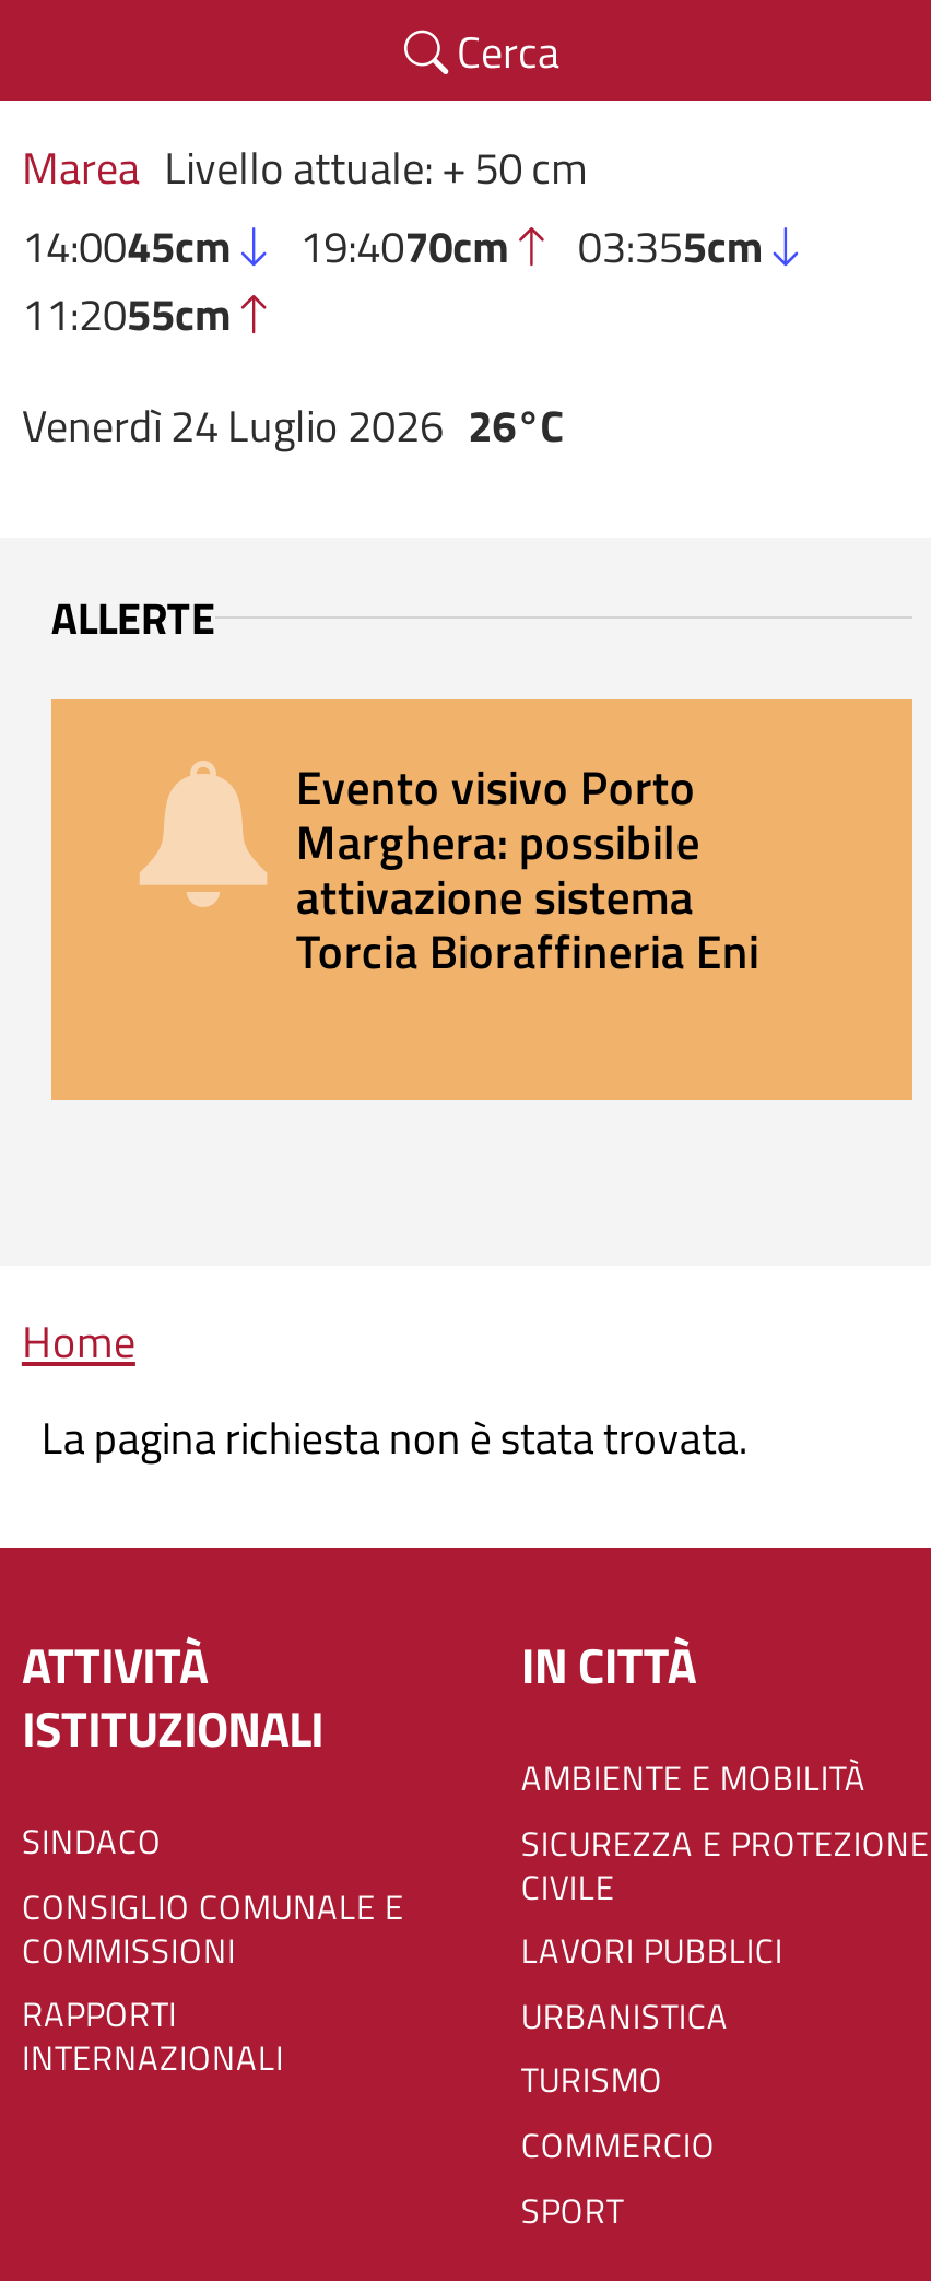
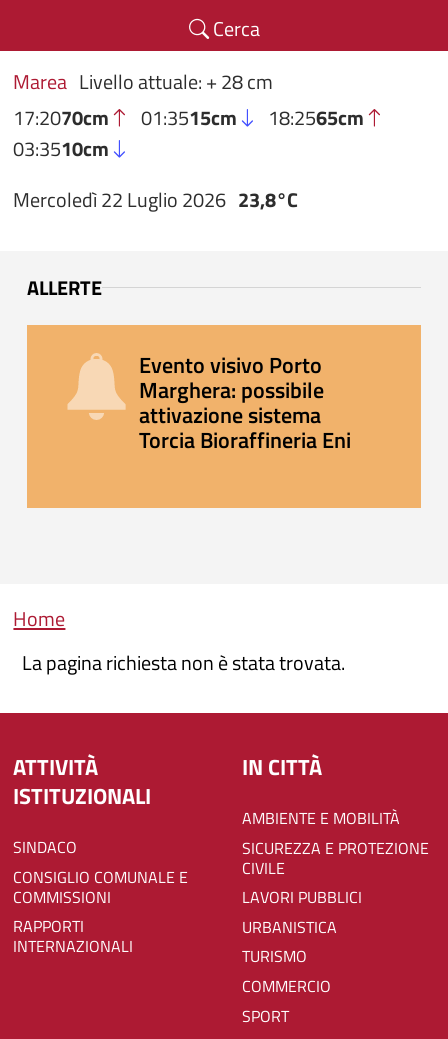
- Marea Livello attuale: + 50 cm
- 14:0045cm
- 19:4070cm
- 03:355cm
- 11:2055cm
+ Marea Livello attuale: + 28 cm
+ 17:2070cm
+ 01:3515cm
+ 18:2565cm
+ 03:3510cm

- Venerdì 24 Luglio 2026 26°C
+ Mercoledì 22 Luglio 2026 23,8°C
